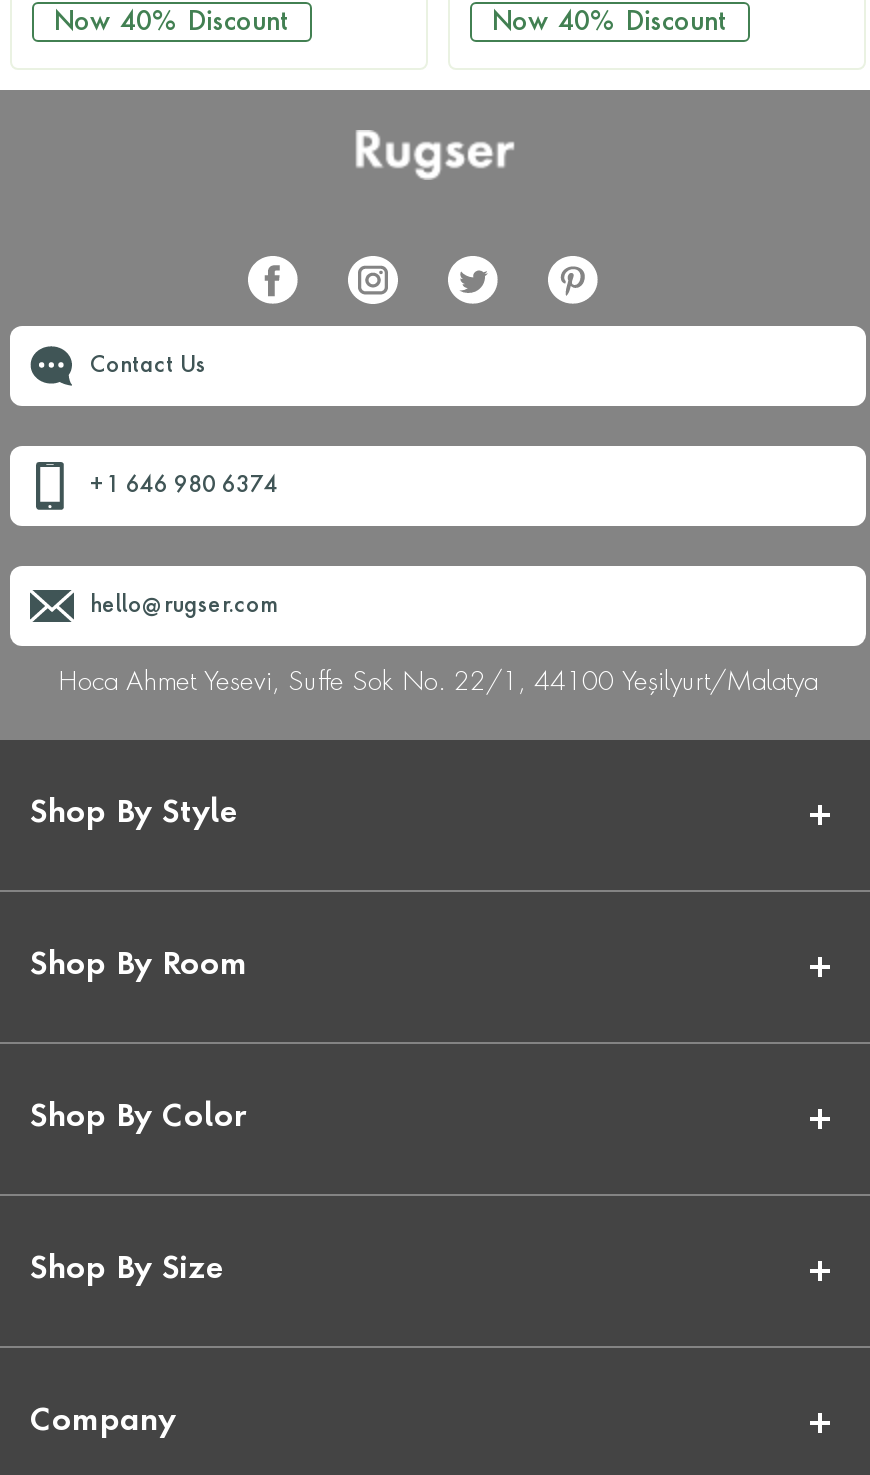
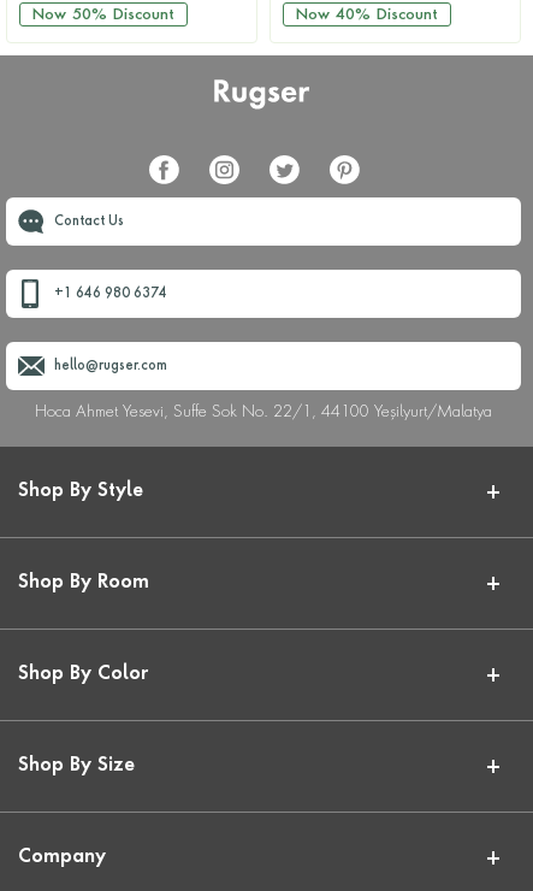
- Now 40% Discount
+ Now 50% Discount
